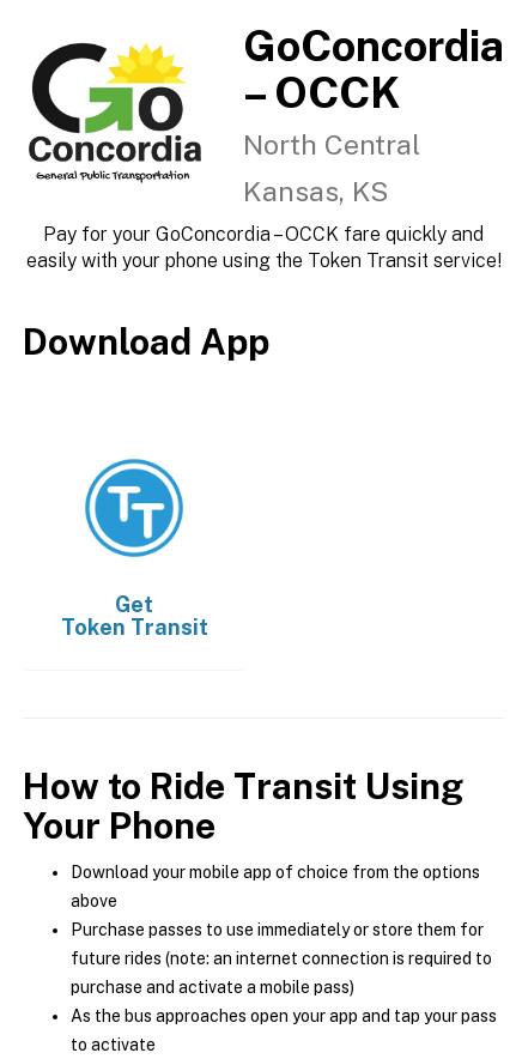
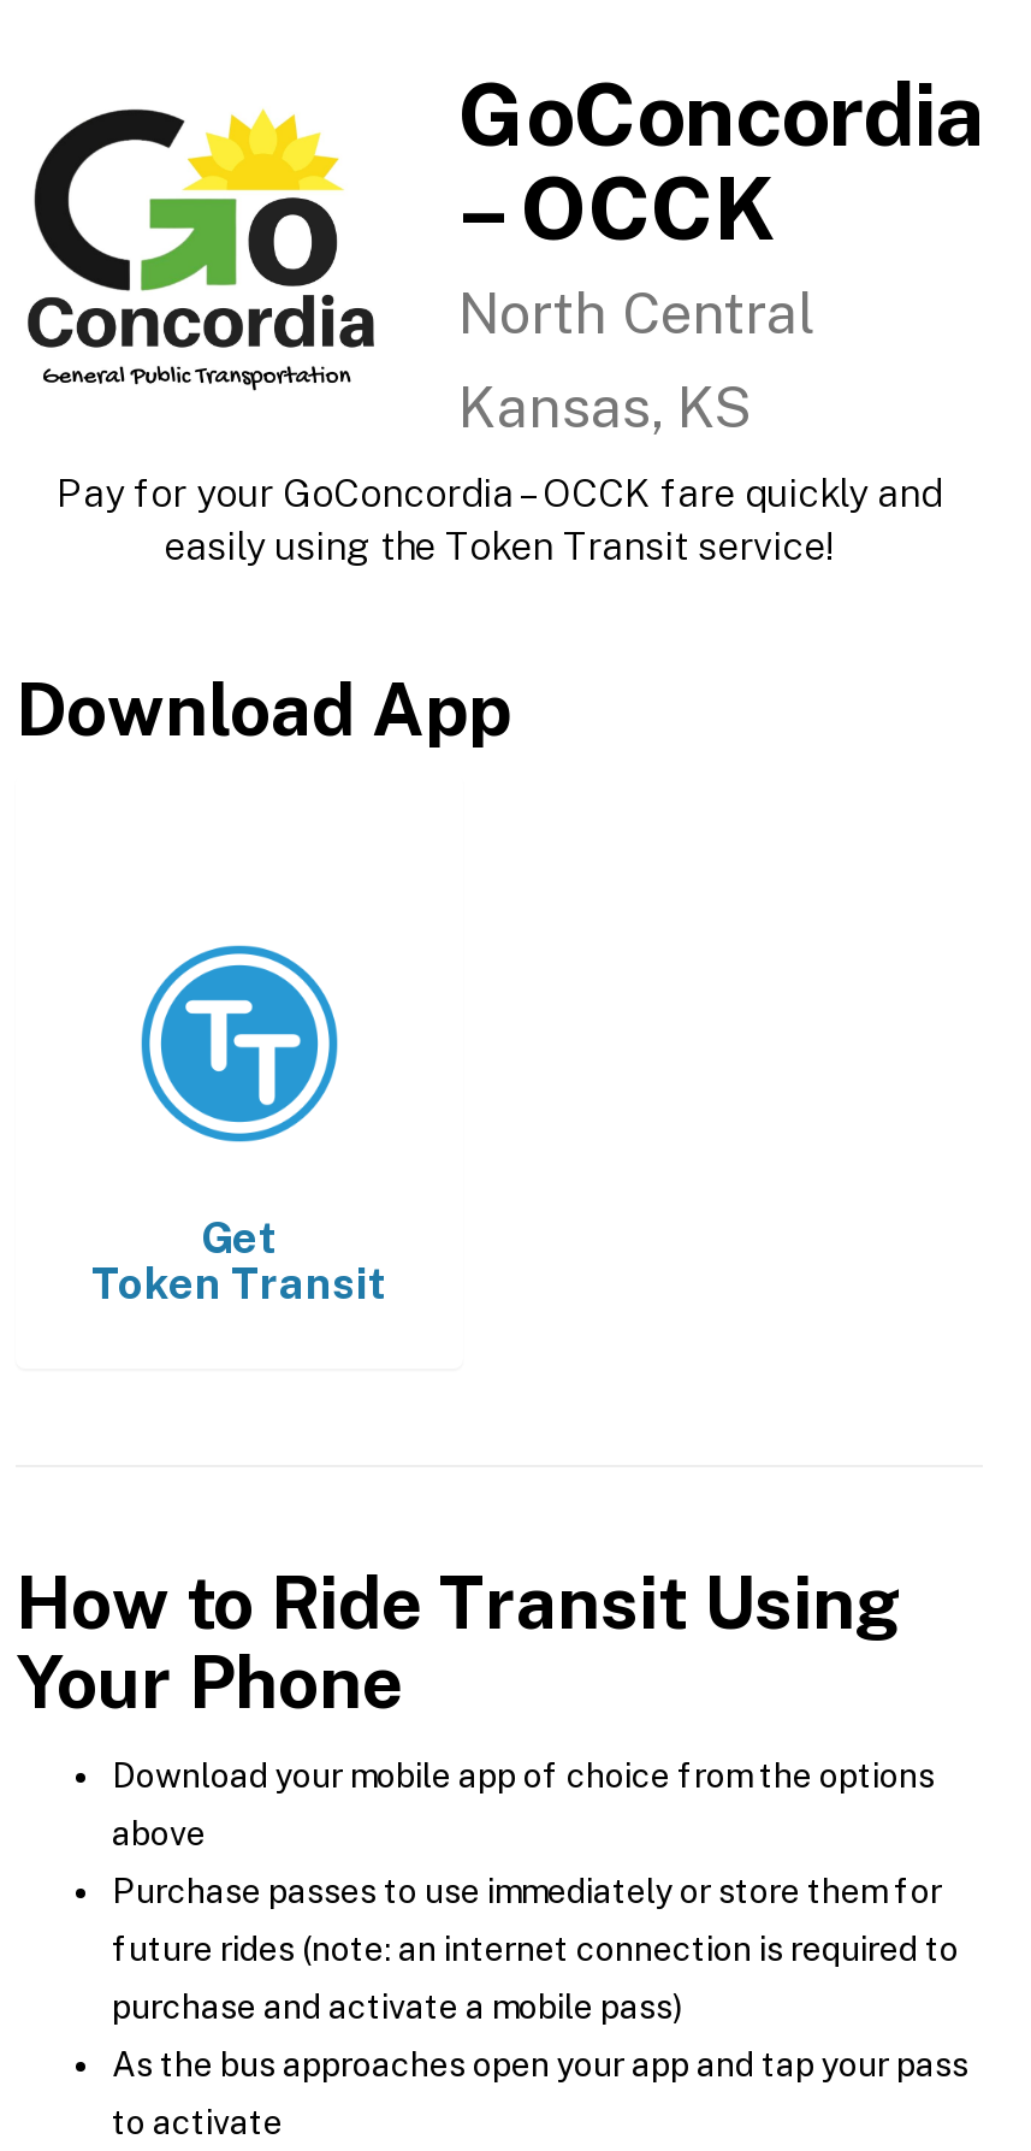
- easily with your phone using the Token Transit service!
+ easily using the Token Transit service!
